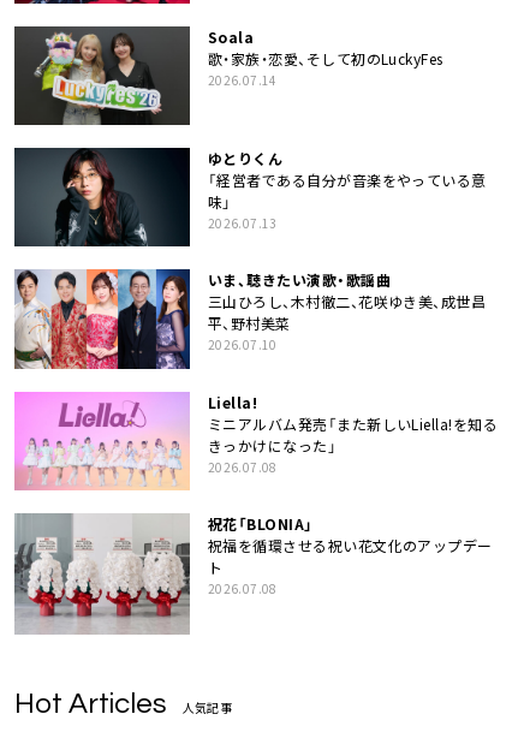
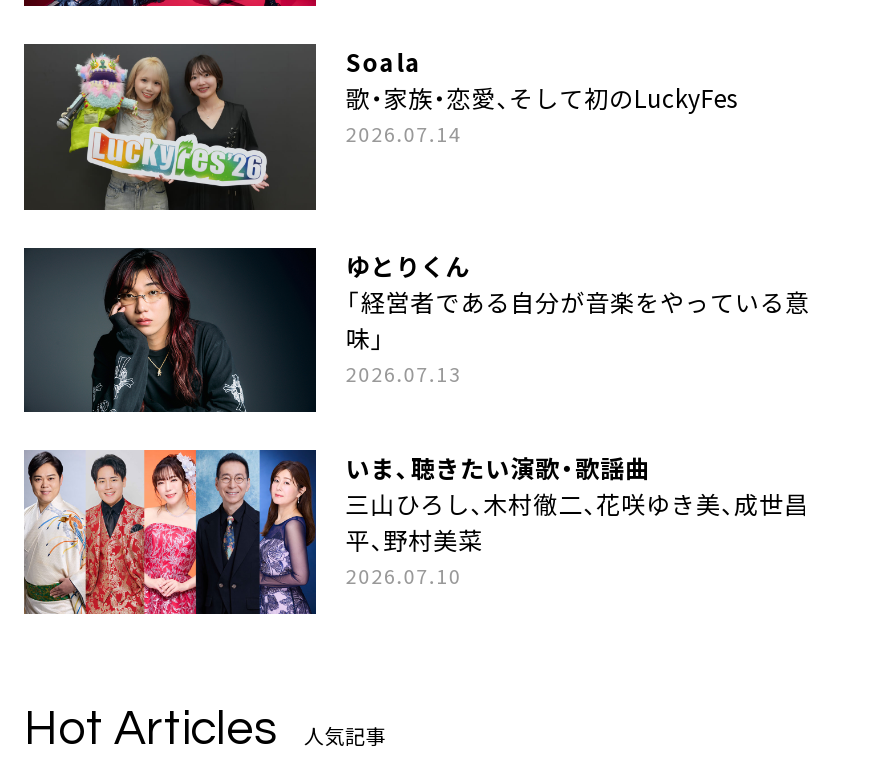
- [image]
- Liella!
- ミニアルバム発売「また新しいLiella!を知る
- きっかけになった」
- 2026.07.08
- 祝花「BLONIA」
- 祝福を循環させる祝い花文化のアップデー
- ト
- 2026.07.08

- [image]
